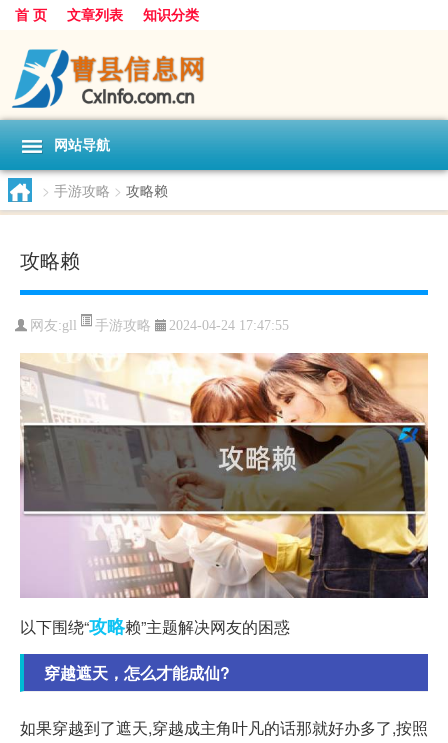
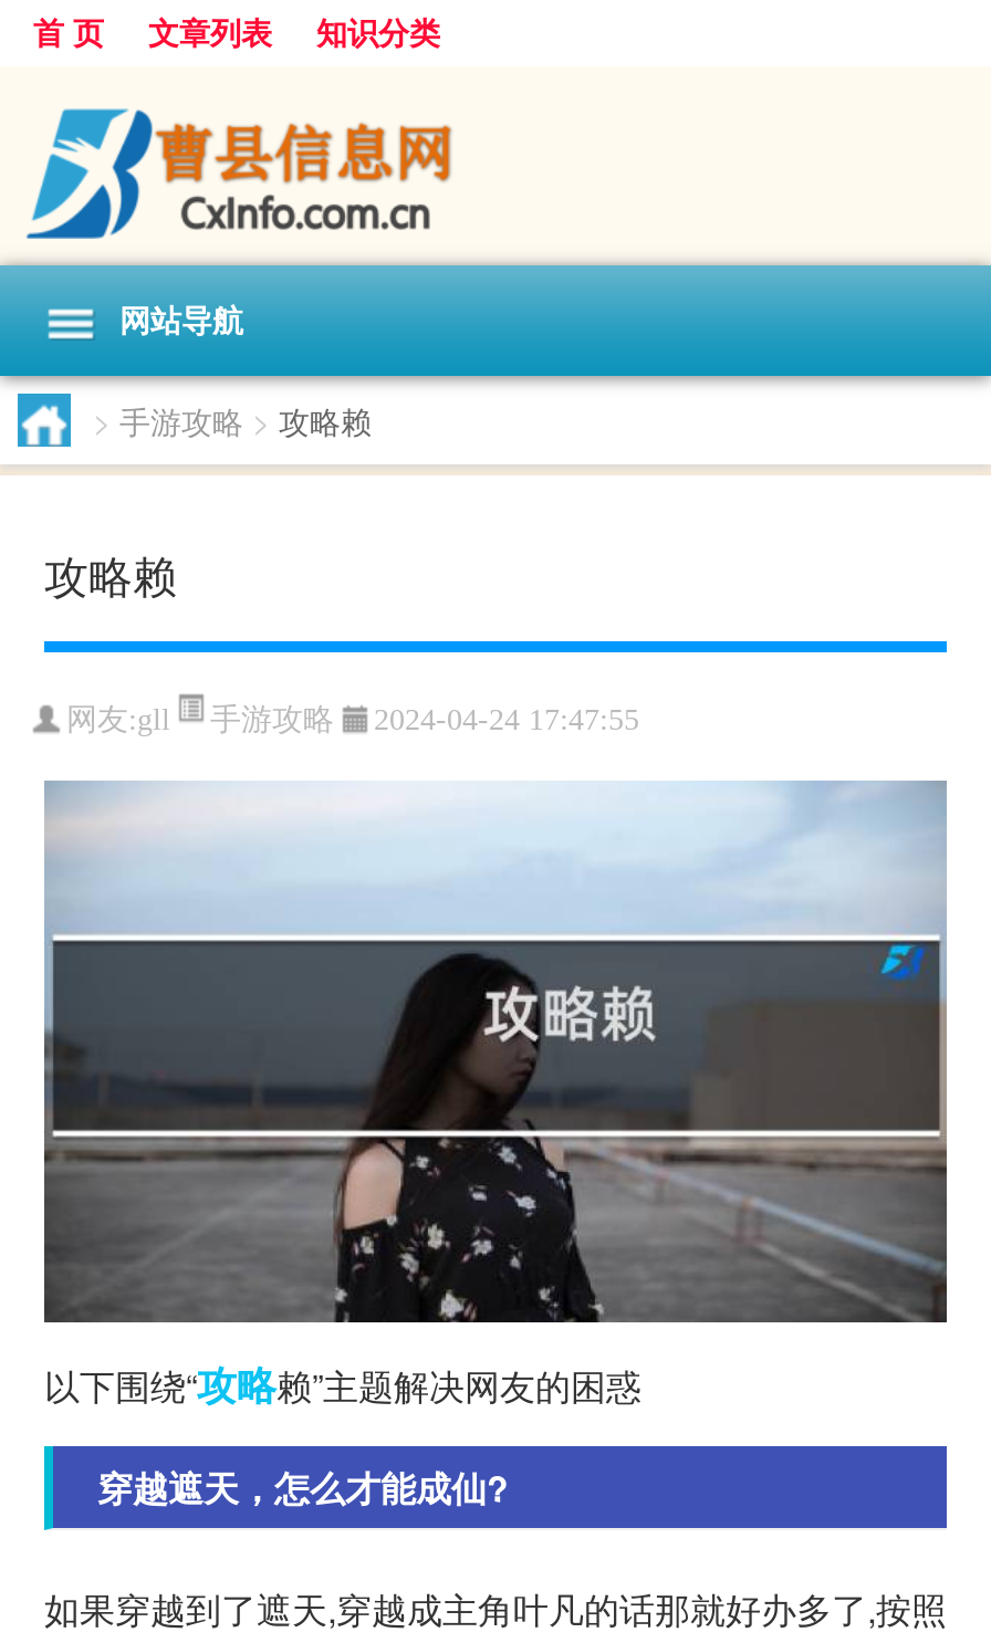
- [image]
+ [image]
